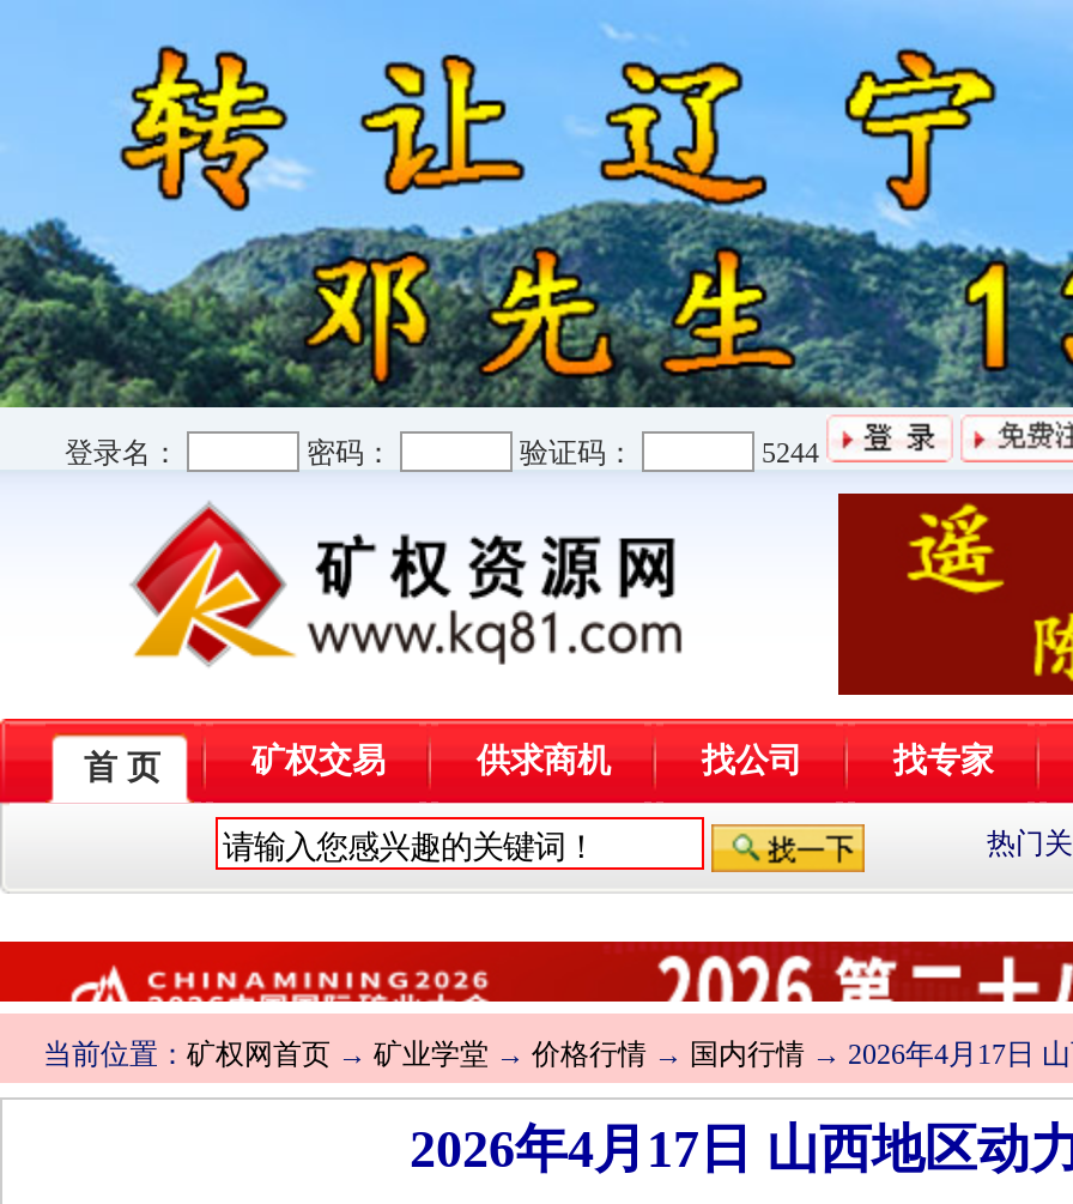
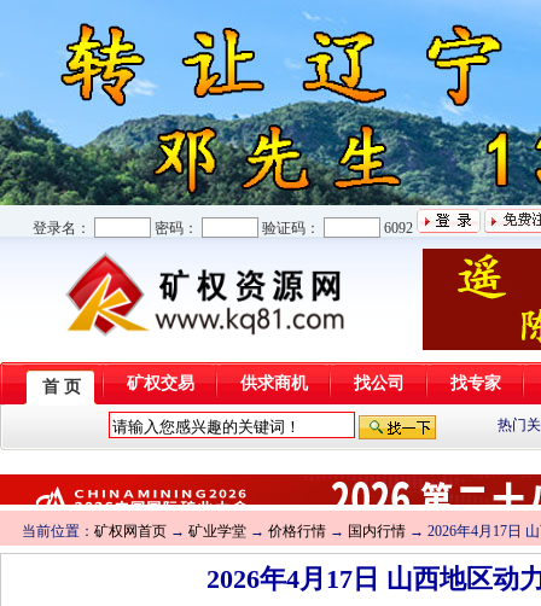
- 5244
+ 6092
